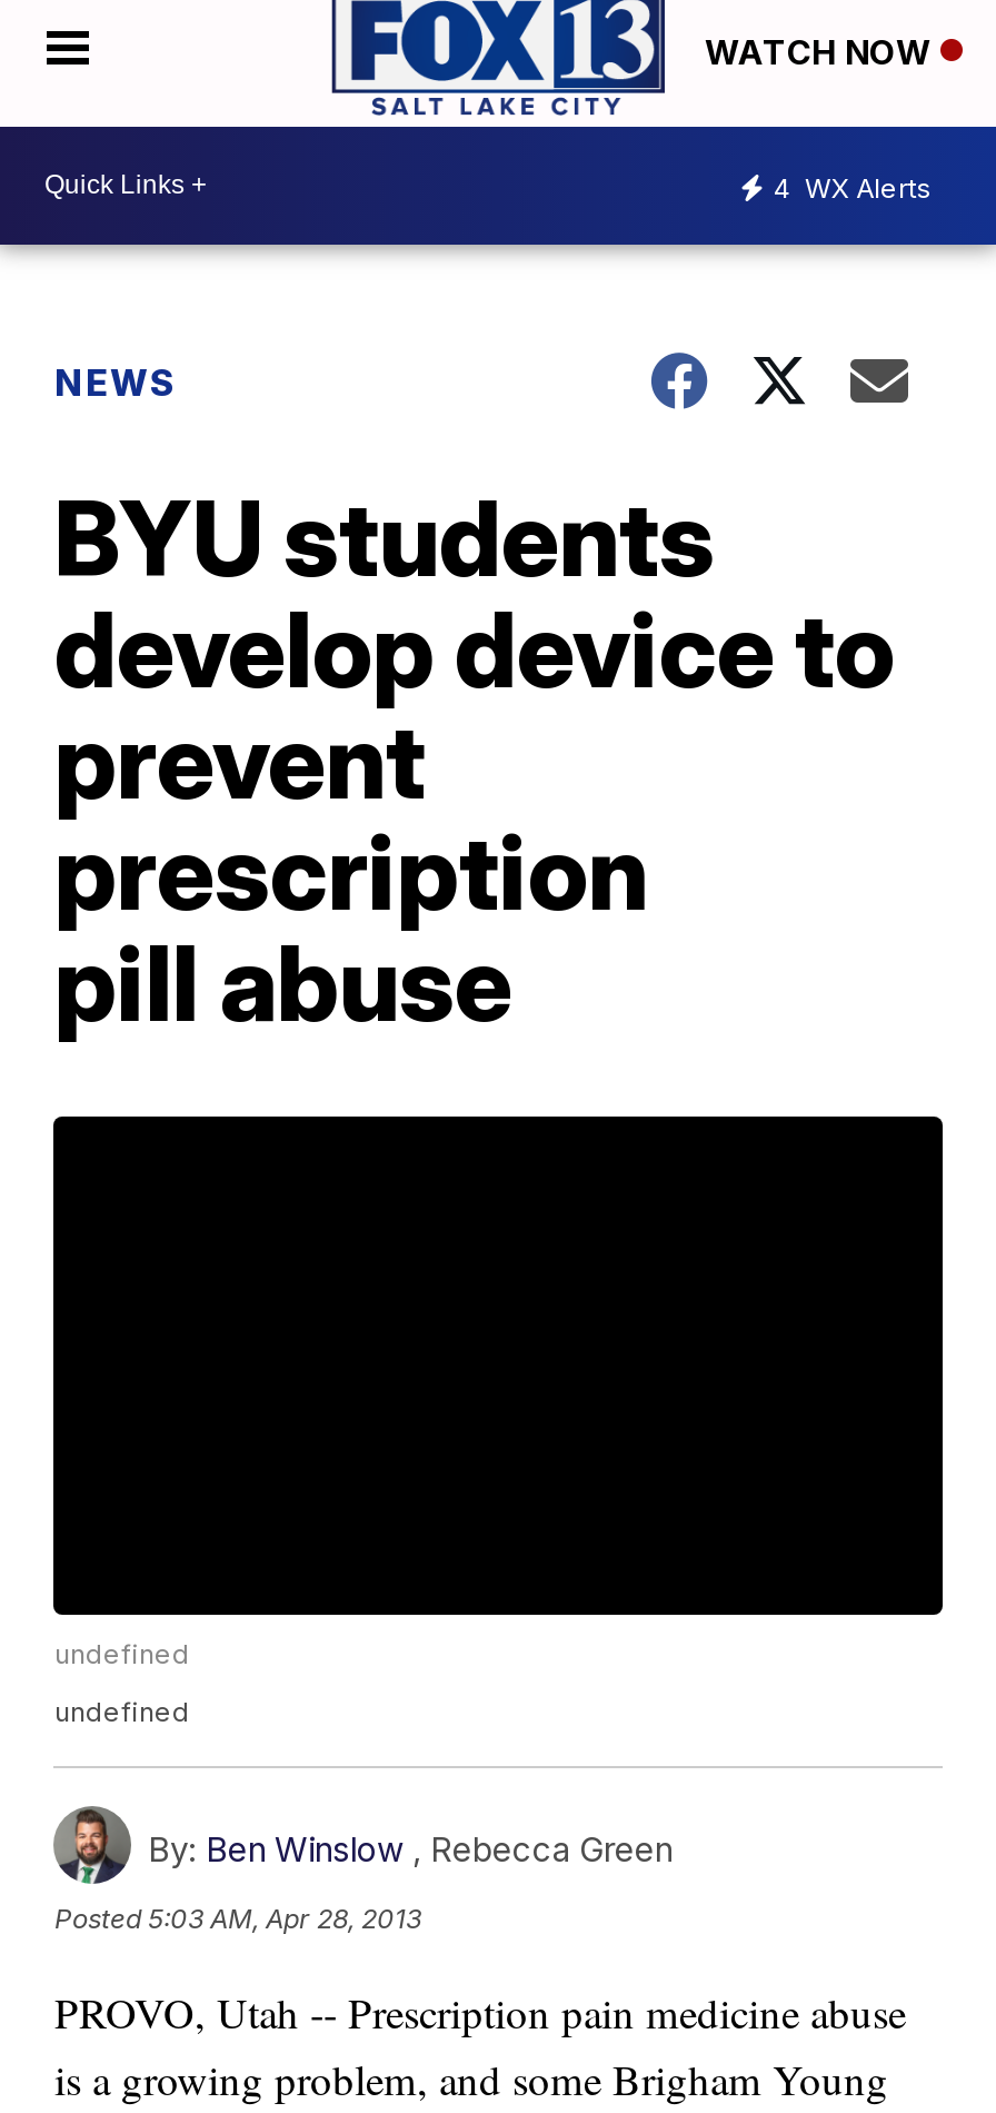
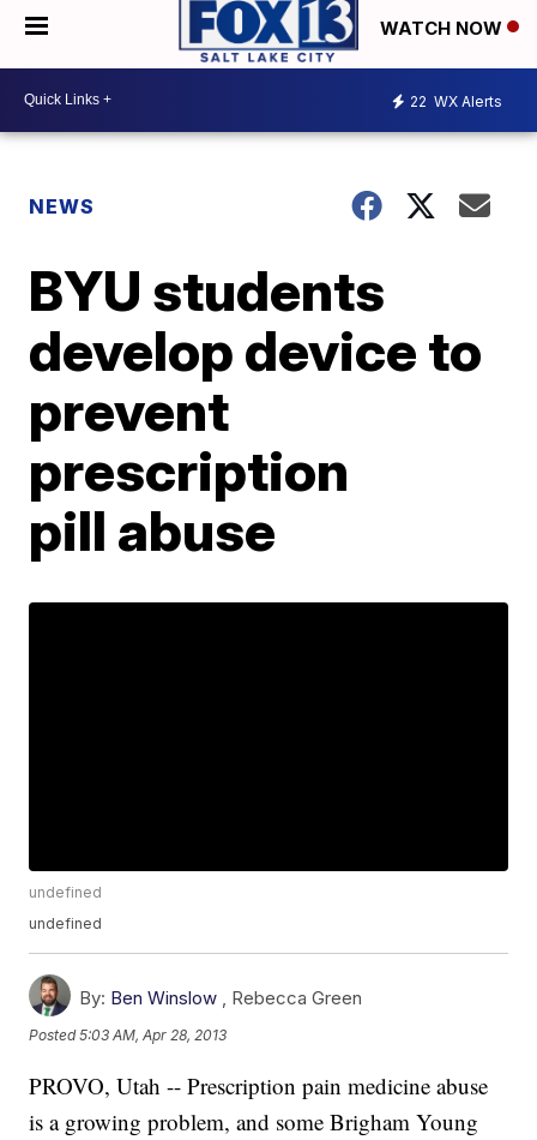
- 4 WX Alerts
+ 22 WX Alerts
